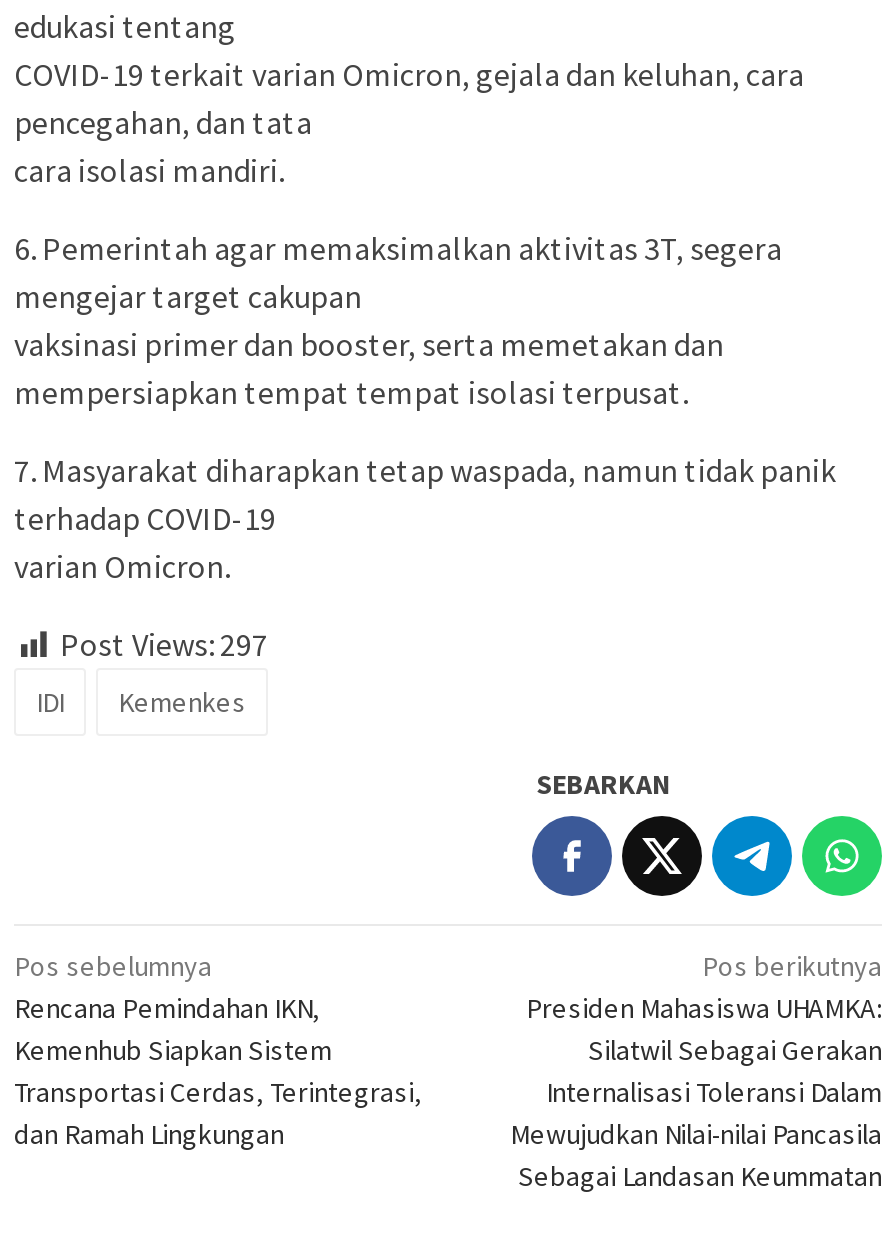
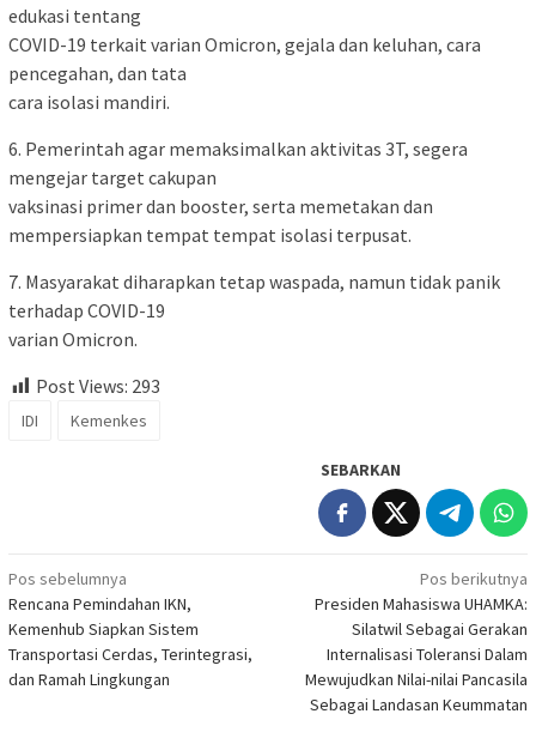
- Post Views: 297
+ Post Views: 293
